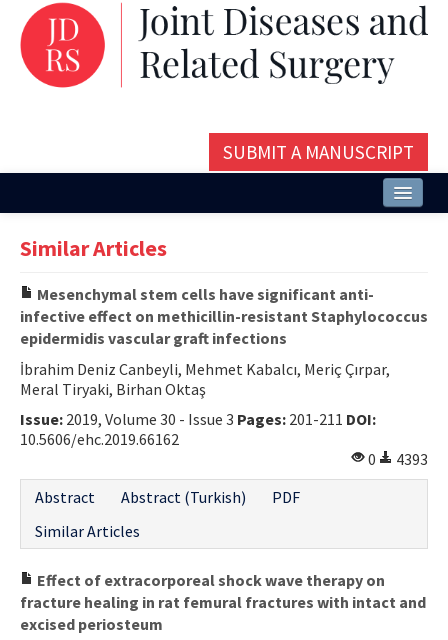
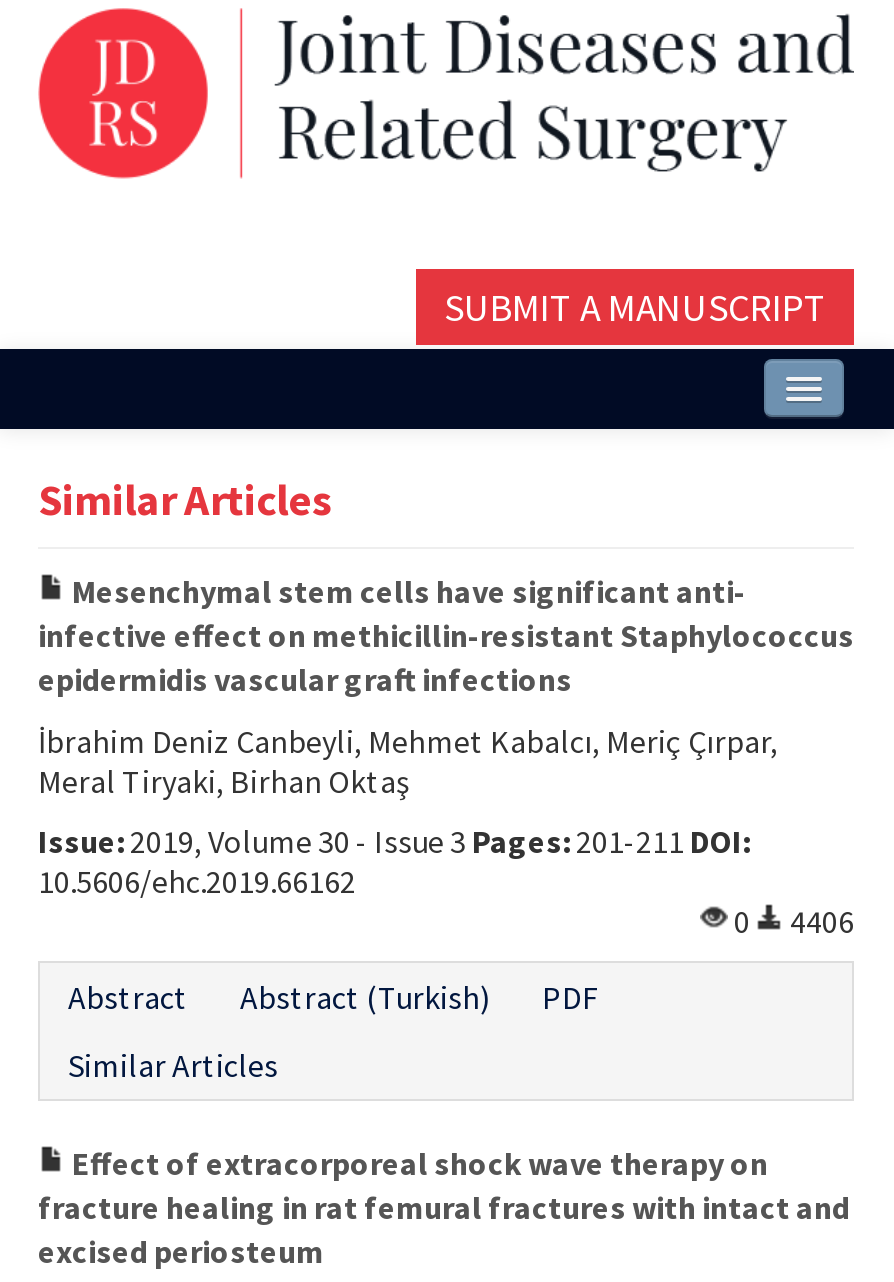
- 0 4393
+ 0 4406
